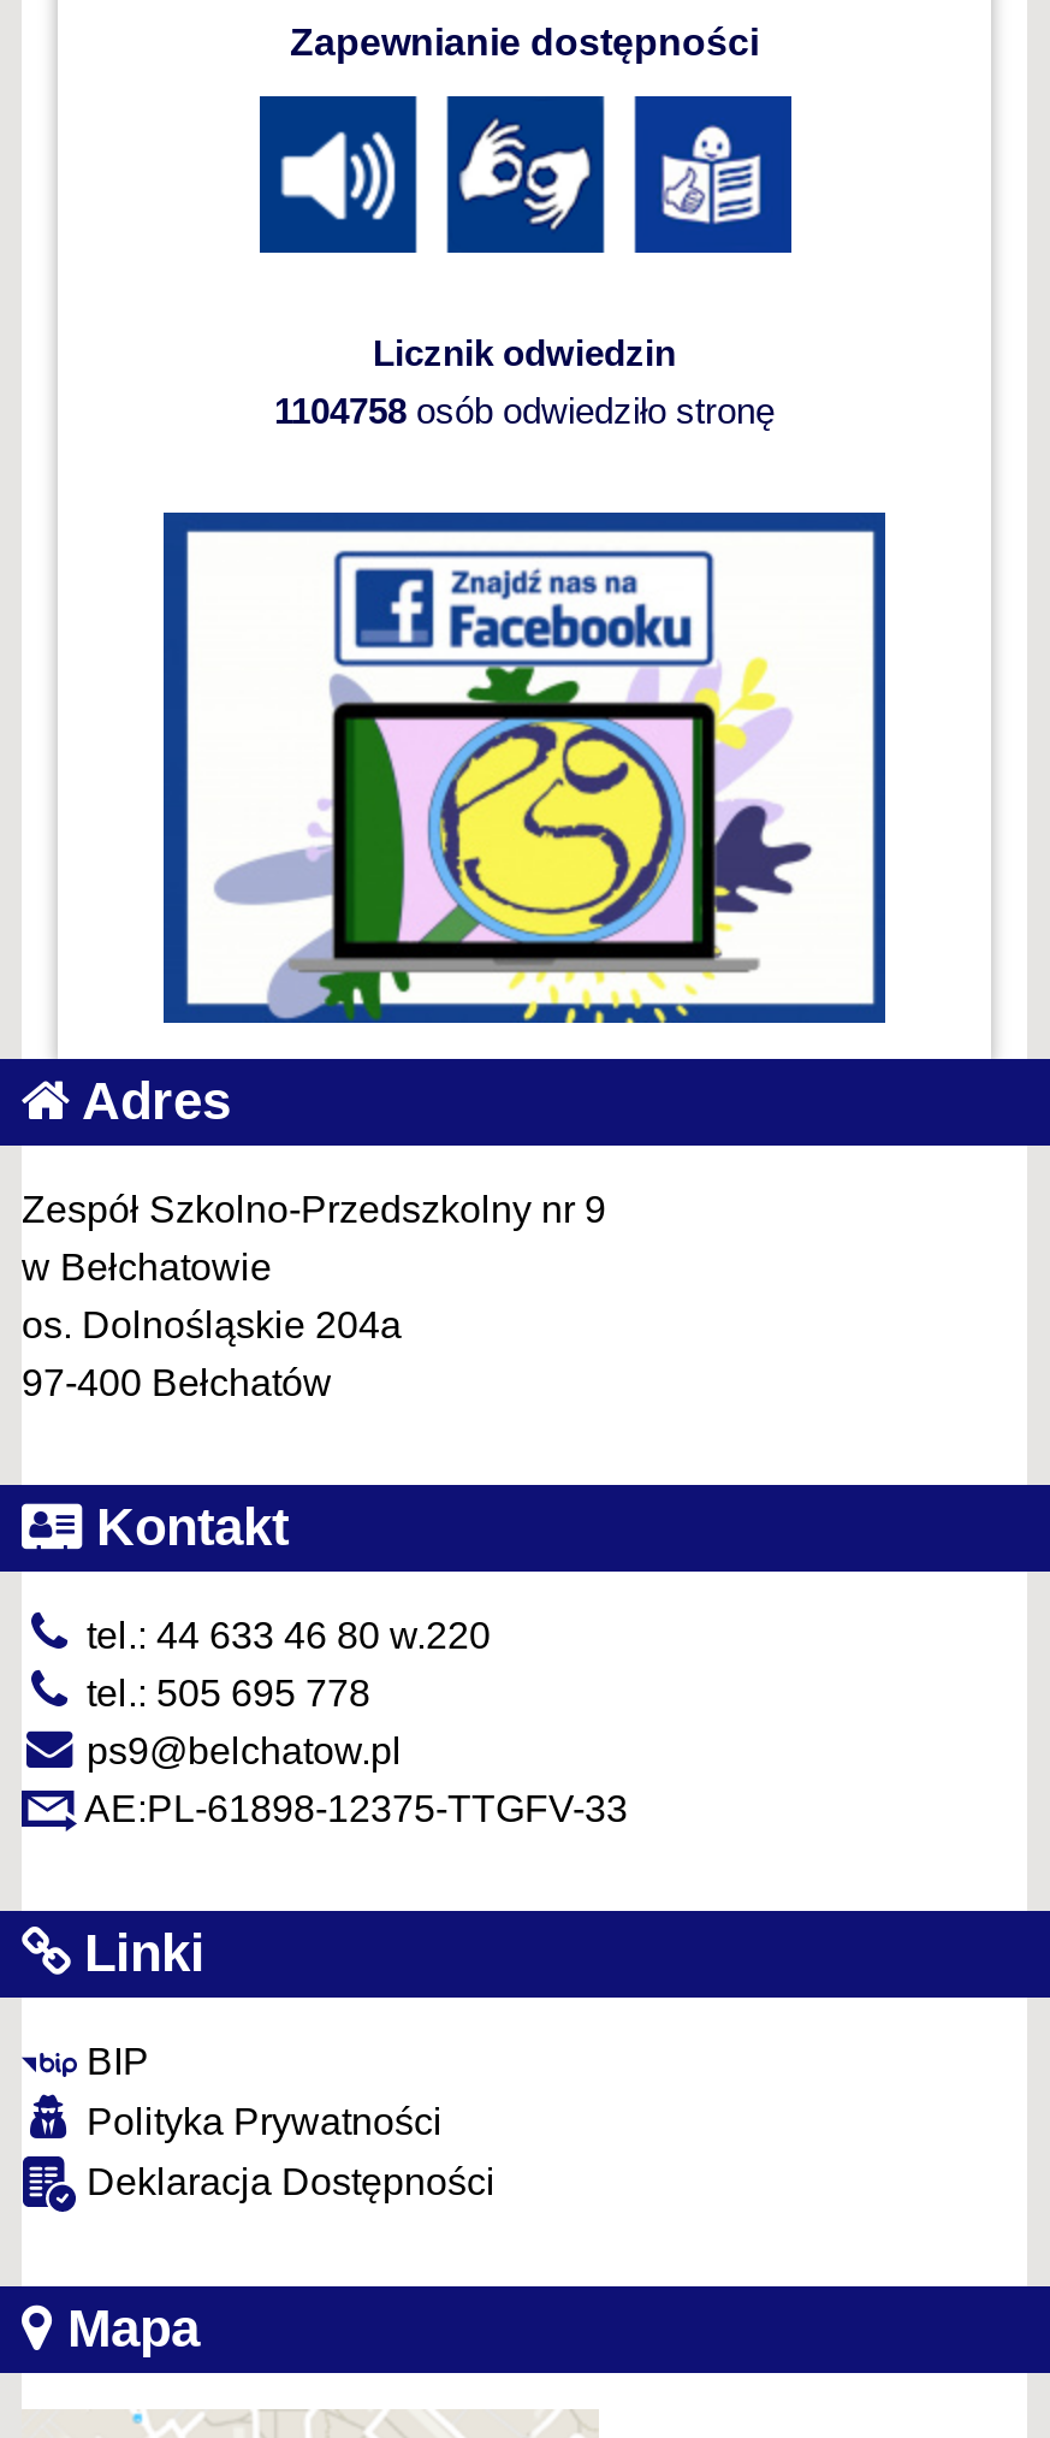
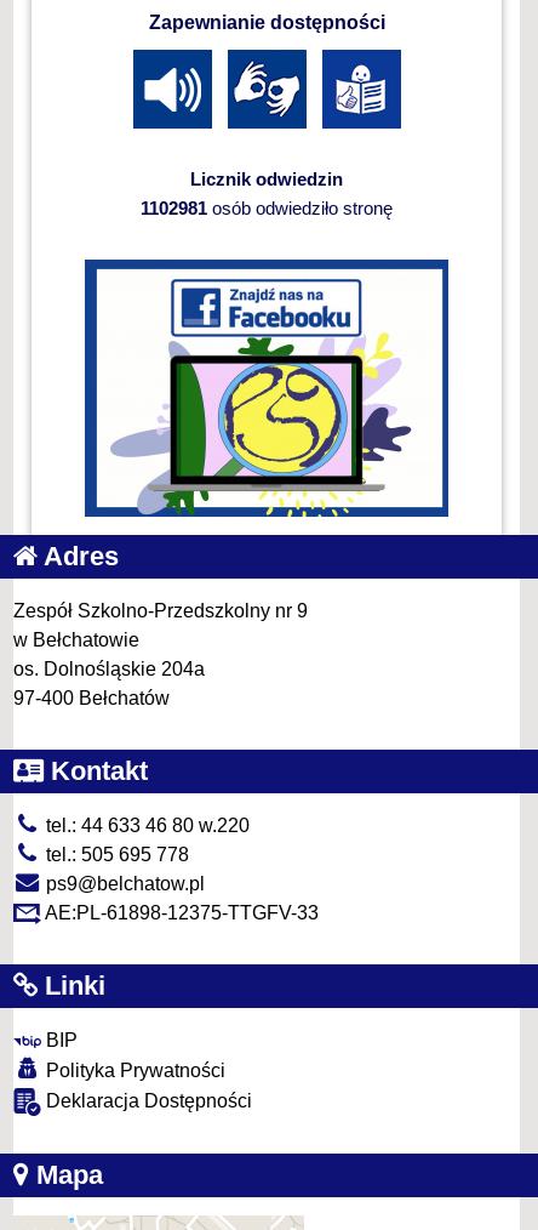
- 1104758 osób odwiedziło stronę
+ 1102981 osób odwiedziło stronę
